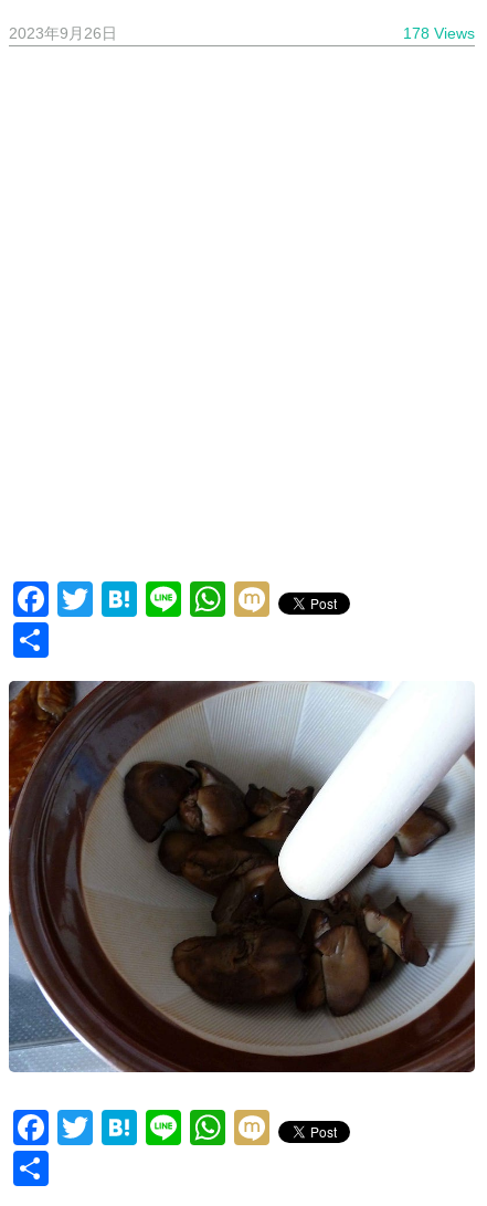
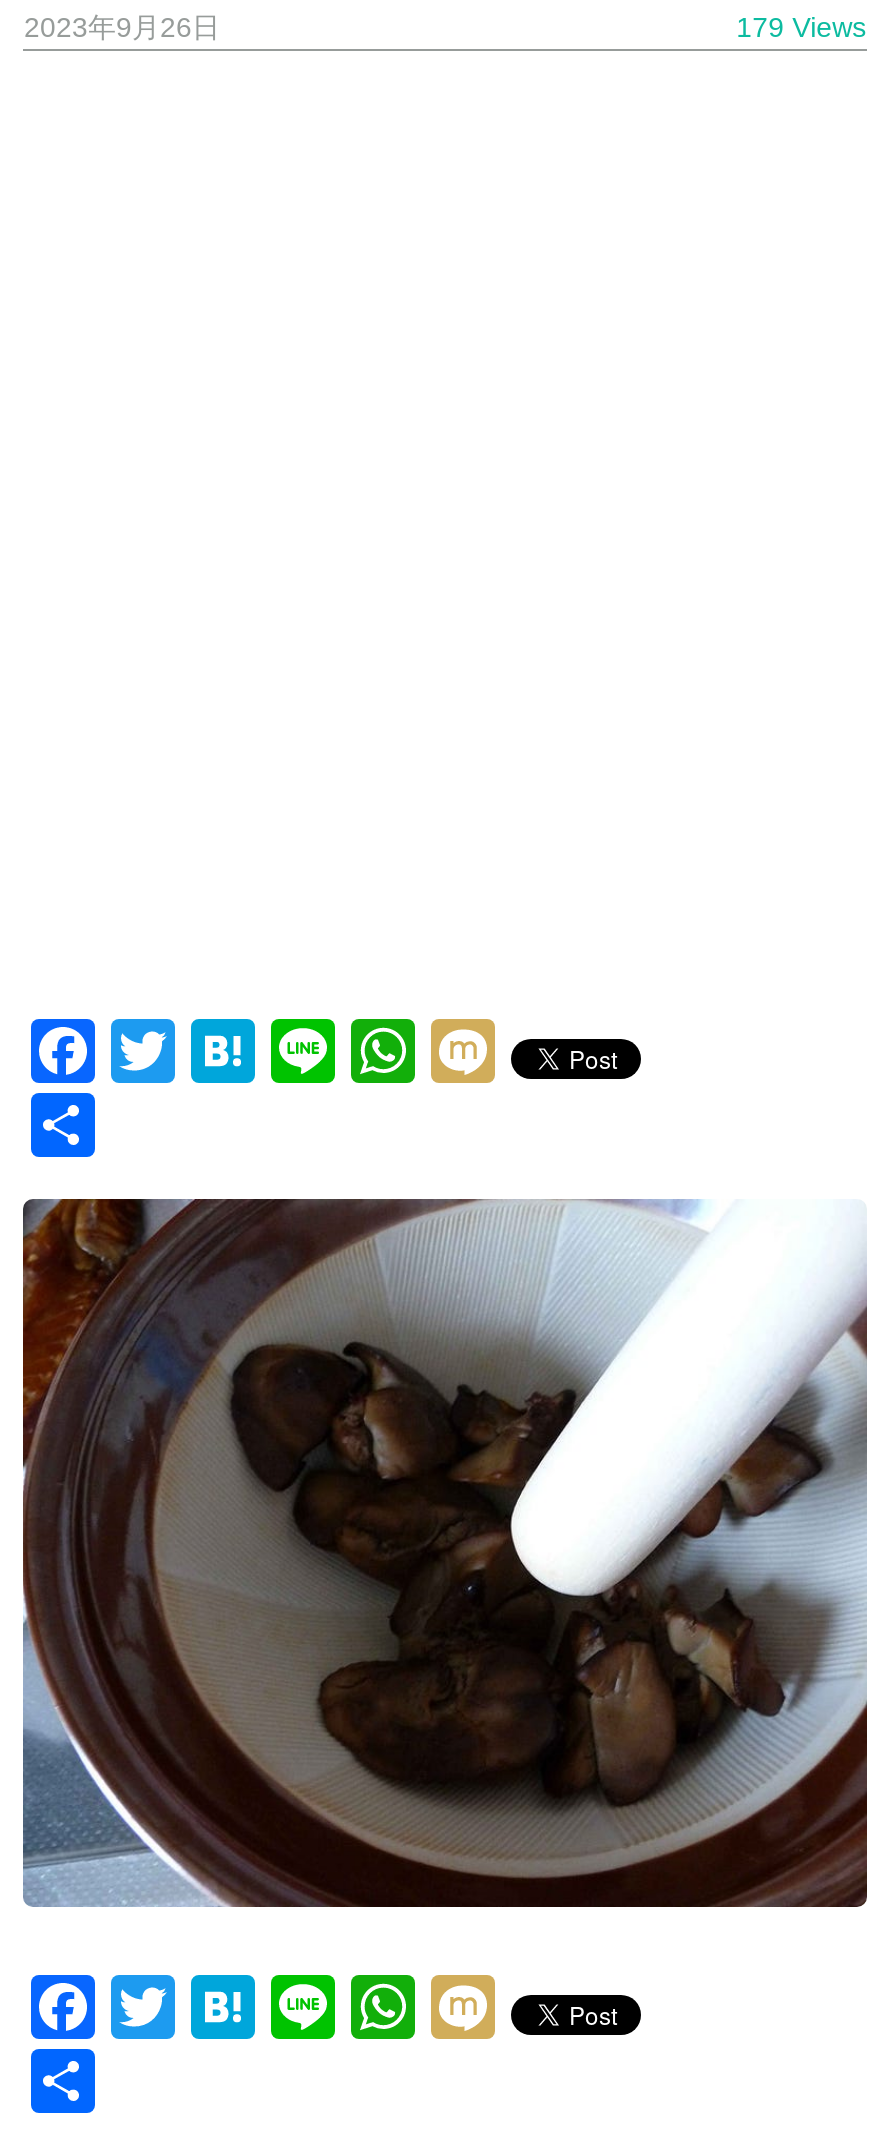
- 178 Views
+ 179 Views
